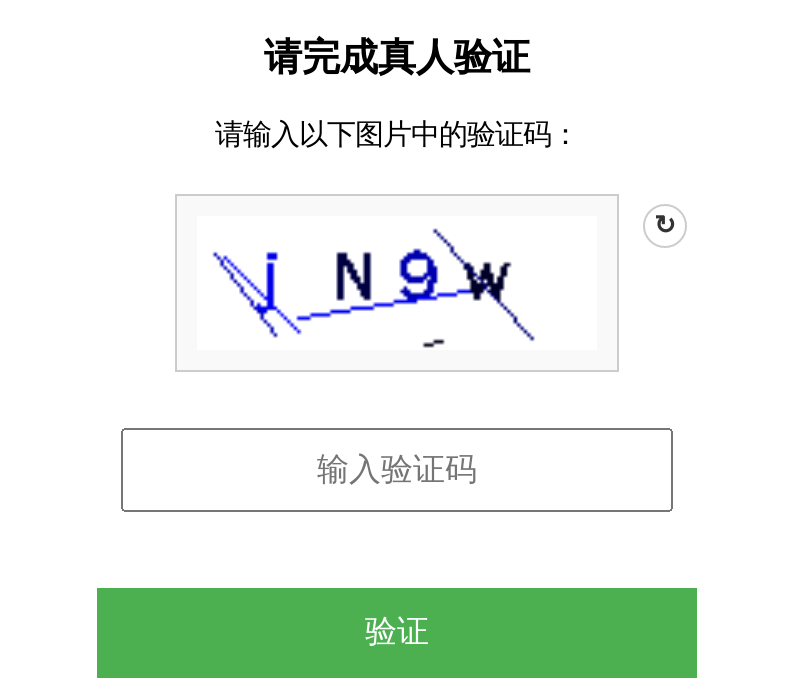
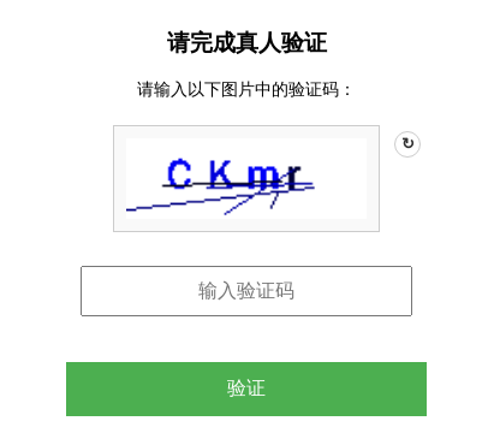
- [image]
+ [image]
